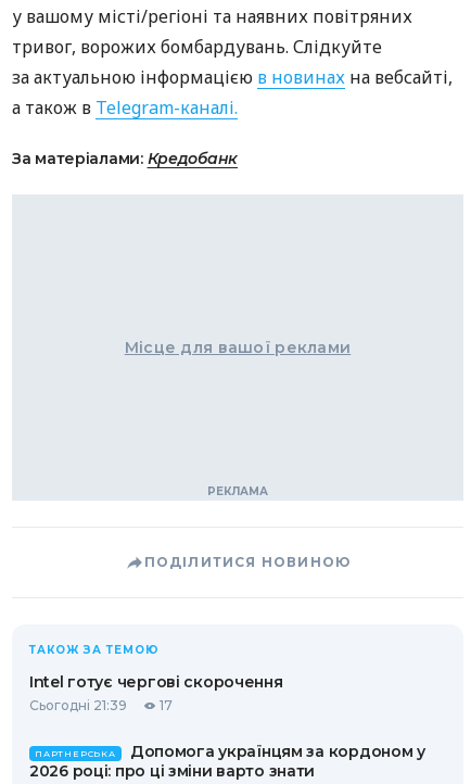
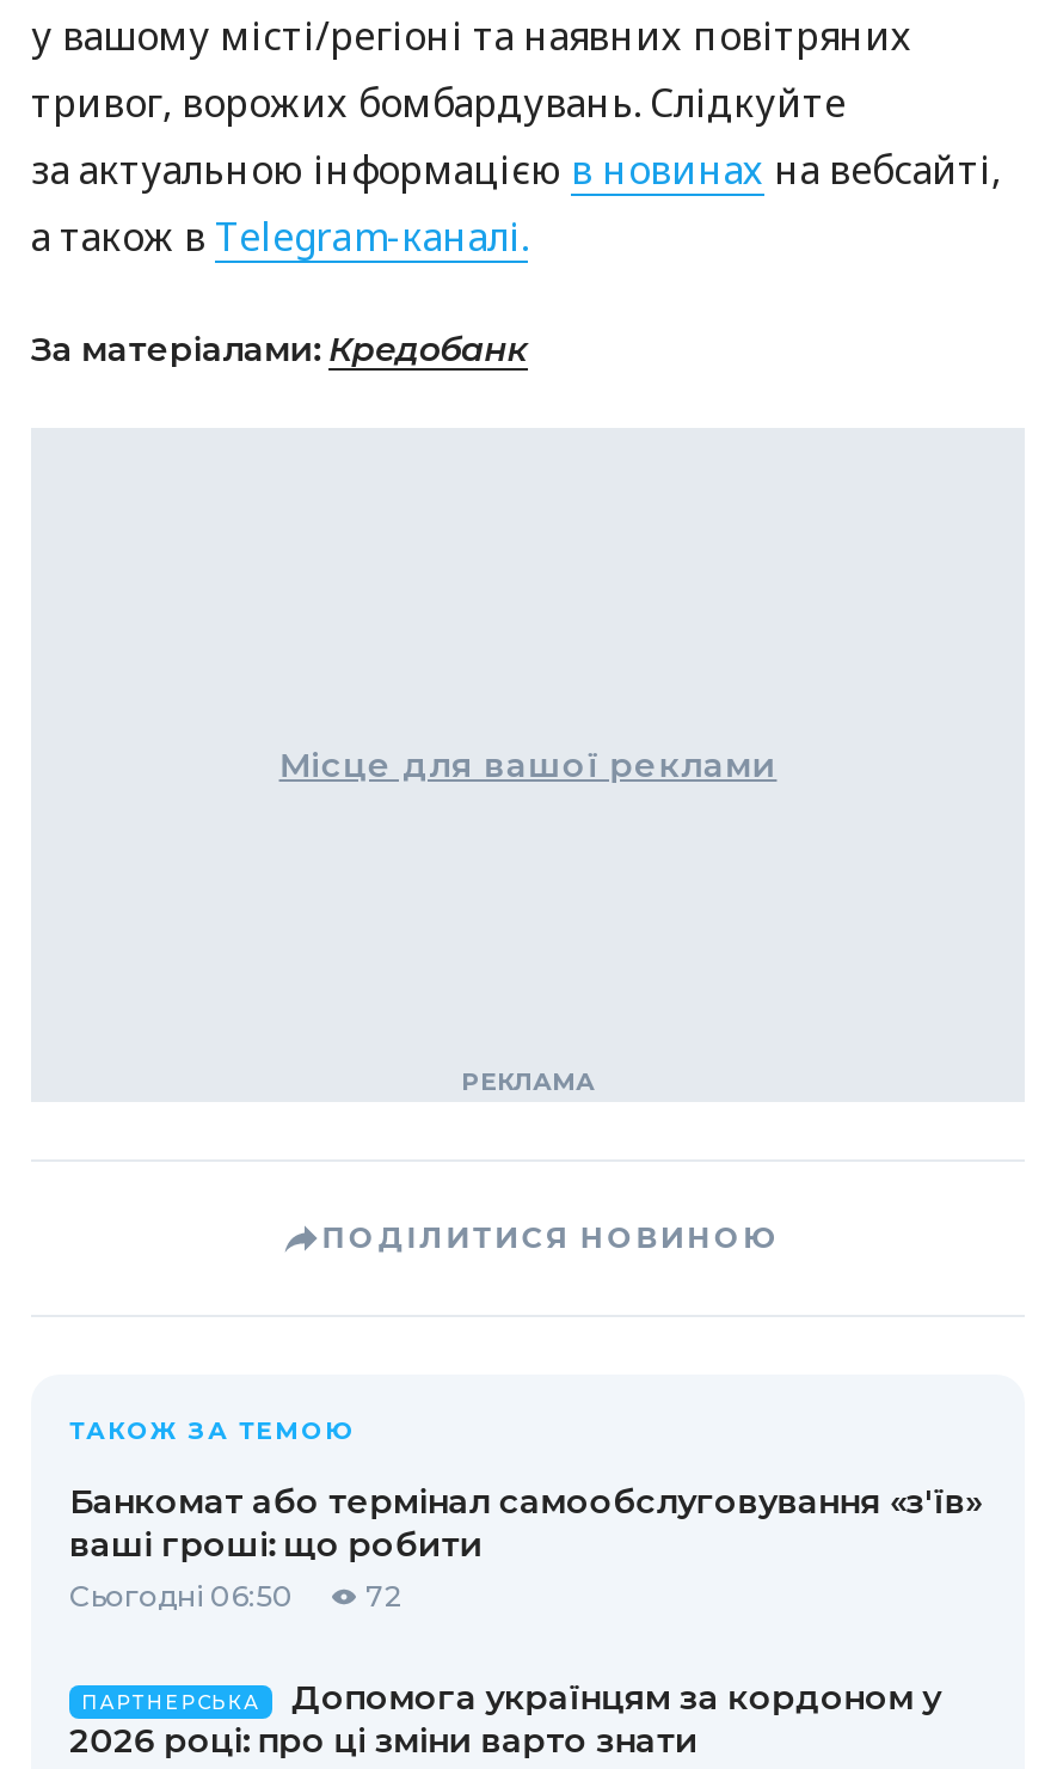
- Intel готує чергові скорочення
- Сьогодні 21:39
- 17
+ Банкомат або термінал самообслуговування «з'їв»
+ ваші гроші: що робити
+ Сьогодні 06:50
+ 72
